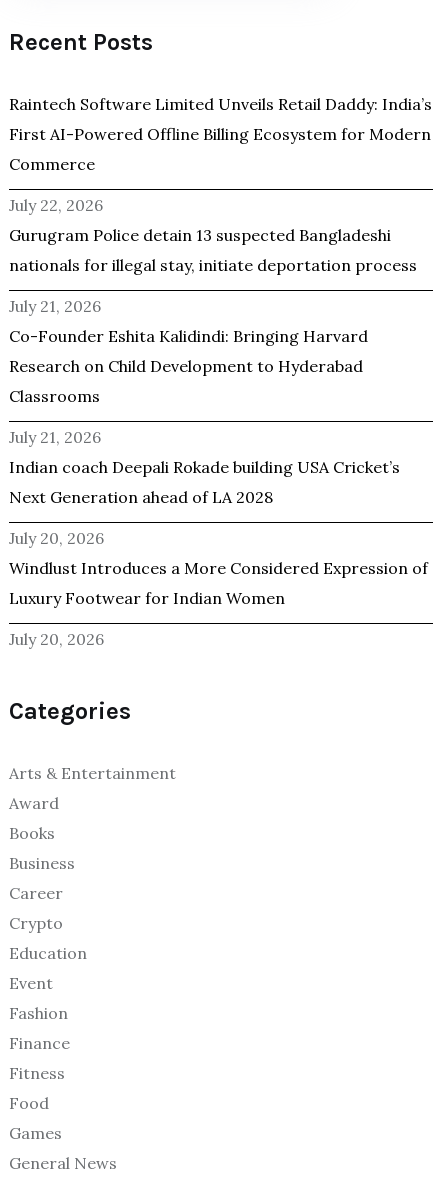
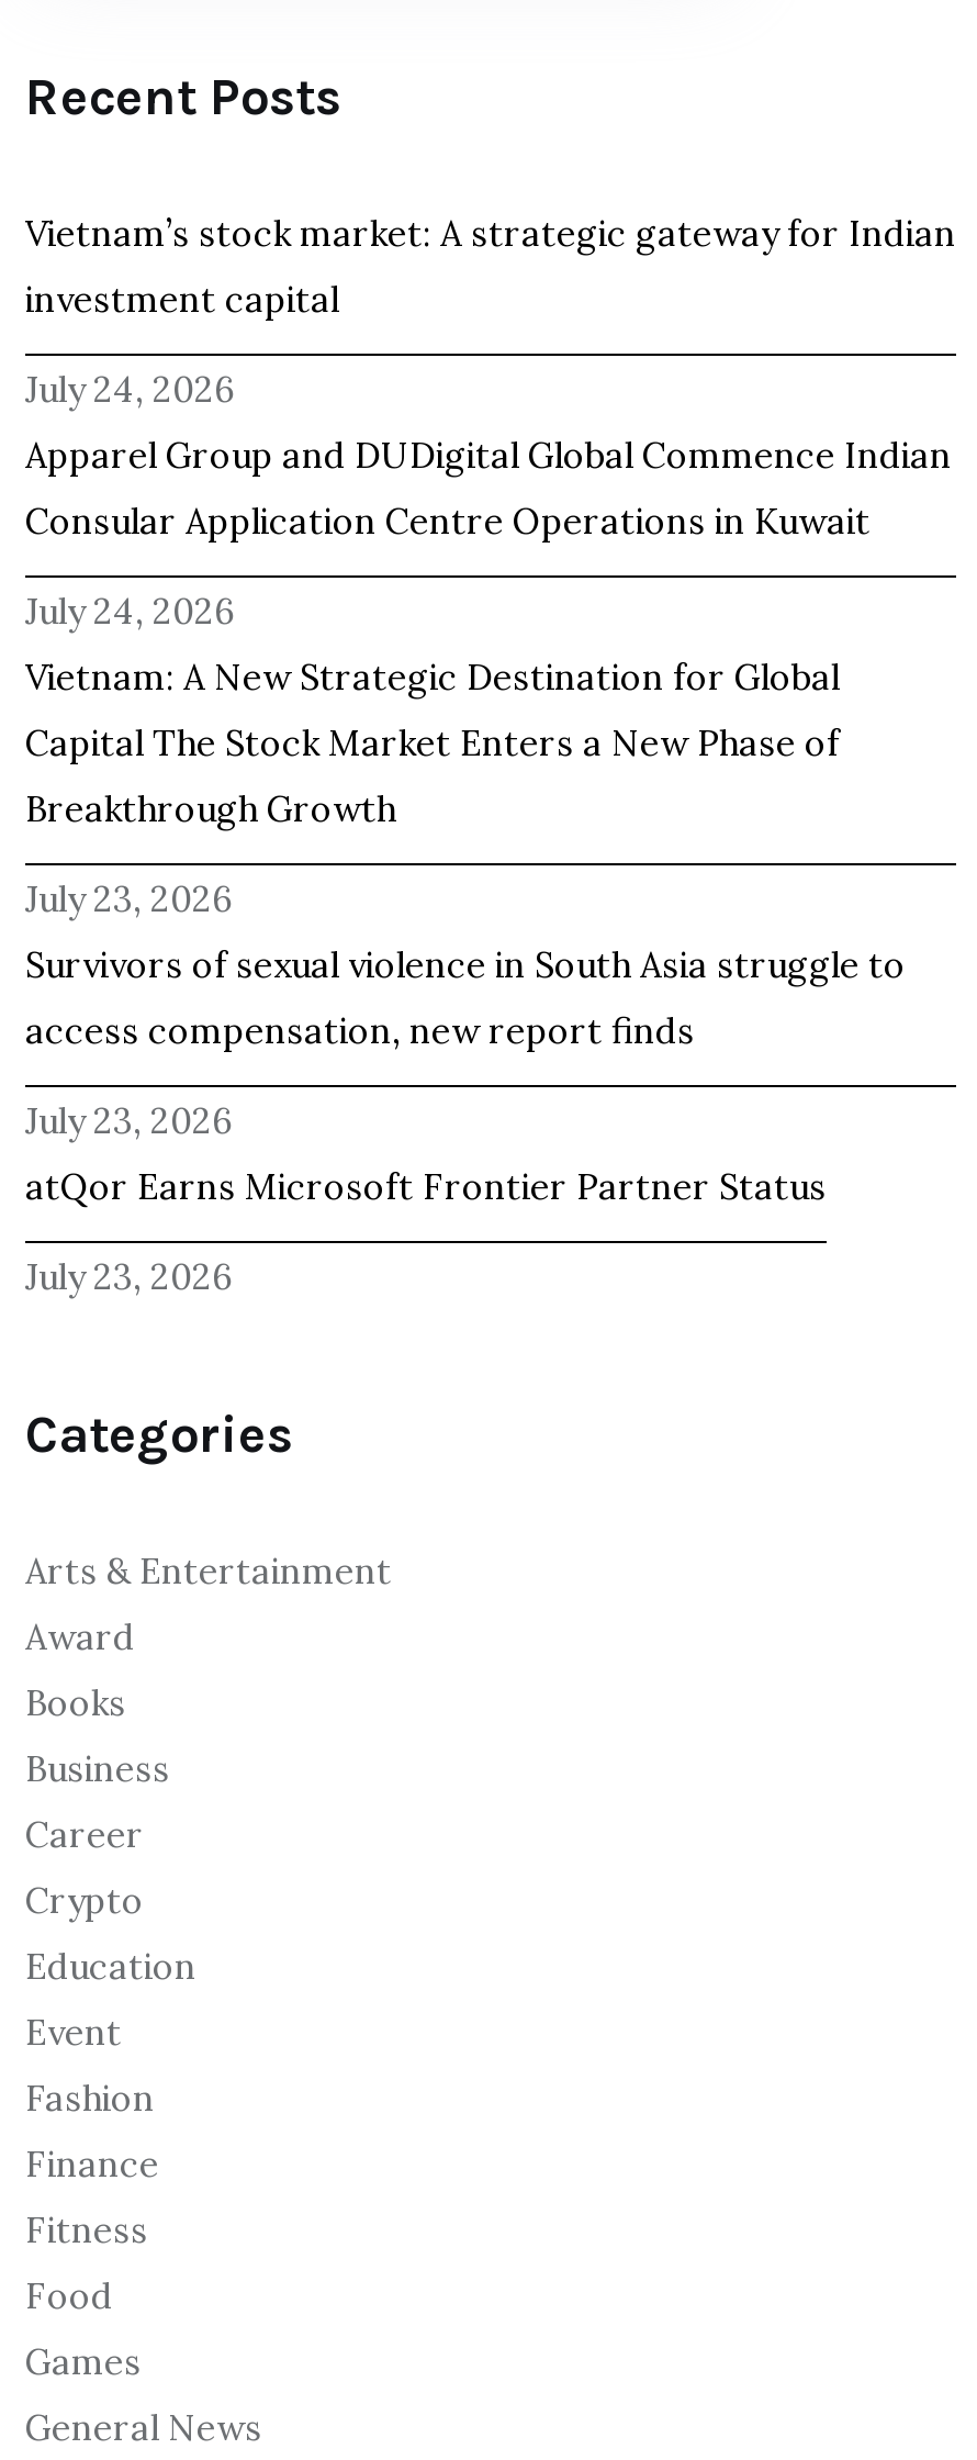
- Raintech Software Limited Unveils Retail Daddy: India’s
- First AI-Powered Offline Billing Ecosystem for Modern
- Commerce
- July 22, 2026
- Gurugram Police detain 13 suspected Bangladeshi
- nationals for illegal stay, initiate deportation process
- July 21, 2026
- Co-Founder Eshita Kalidindi: Bringing Harvard
- Research on Child Development to Hyderabad
- Classrooms
- July 21, 2026
- Indian coach Deepali Rokade building USA Cricket’s
- Next Generation ahead of LA 2028
- July 20, 2026
- Windlust Introduces a More Considered Expression of
- Luxury Footwear for Indian Women
- July 20, 2026
+ Vietnam’s stock market: A strategic gateway for Indian
+ investment capital
+ July 24, 2026
+ Apparel Group and DUDigital Global Commence Indian
+ Consular Application Centre Operations in Kuwait
+ July 24, 2026
+ Vietnam: A New Strategic Destination for Global
+ Capital The Stock Market Enters a New Phase of
+ Breakthrough Growth
+ July 23, 2026
+ Survivors of sexual violence in South Asia struggle to
+ access compensation, new report finds
+ July 23, 2026
+ atQor Earns Microsoft Frontier Partner Status
+ July 23, 2026
